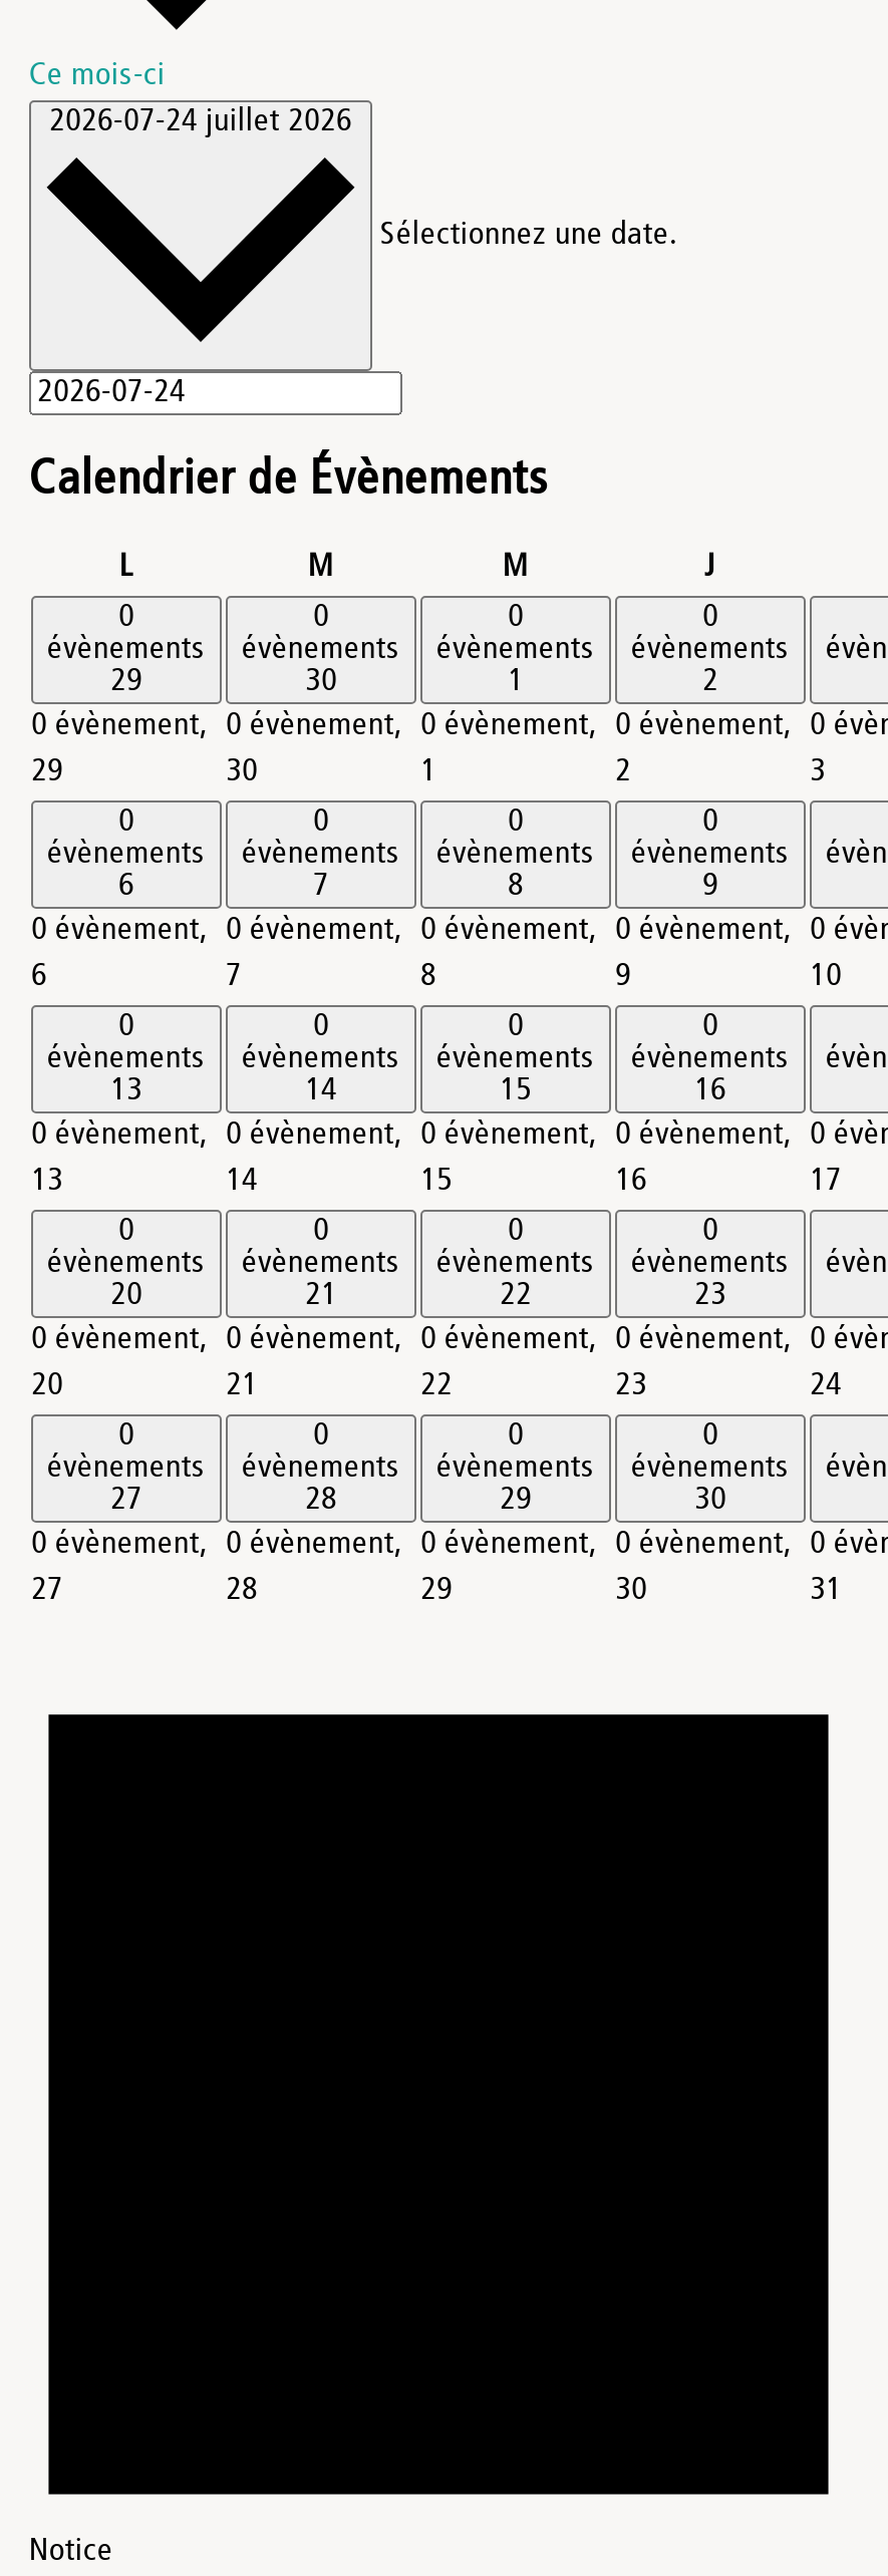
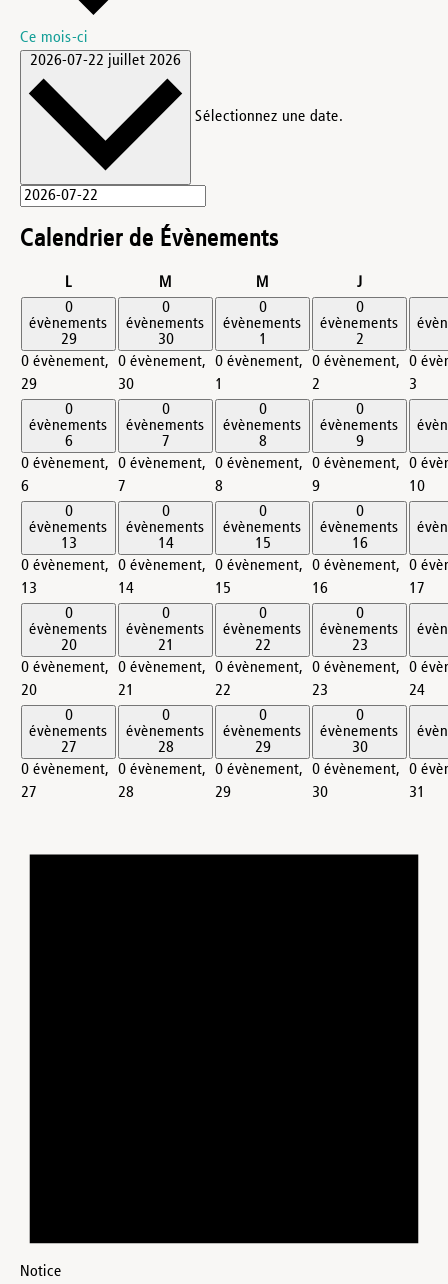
- 2026-07-24 juillet 2026
+ 2026-07-22 juillet 2026
